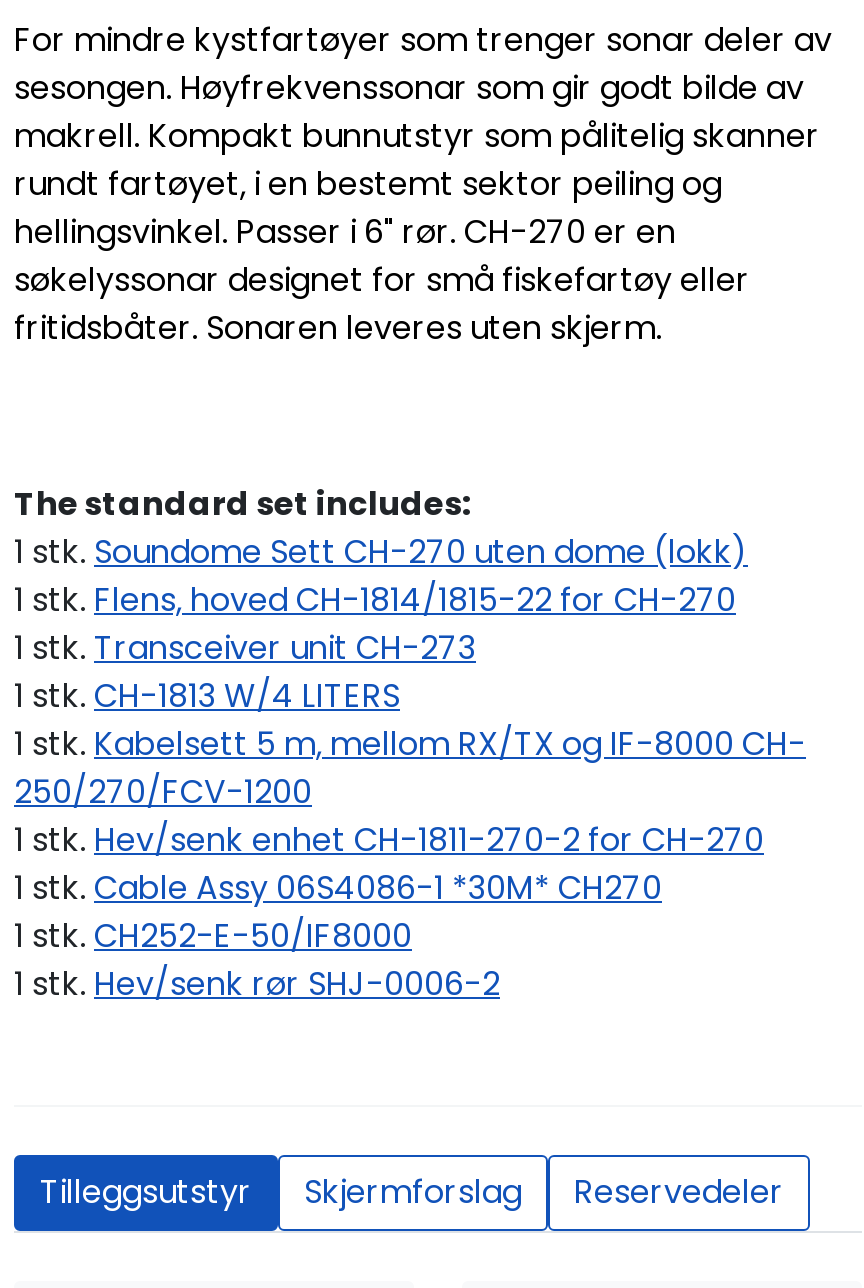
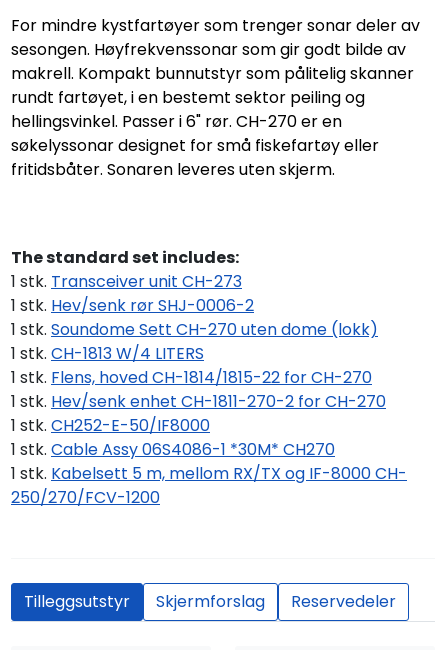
moved down: 1 stk. Soundome Sett CH-270 uten dome (lokk)

moved down: 1 stk. Flens, hoved CH-1814/1815-22 for CH-270

moved up: 1 stk. Transceiver unit CH-273

moved down: 1 stk. Kabelsett 5 m, mellom RX/TX og IF-8000 CH- | 250/270/FCV-1200

moved up: 1 stk. Hev/senk enhet CH-1811-270-2 for CH-270 | 1 stk. CH252-E-50/IF8000 | 1 stk. Cable Assy 06S4086-1 *30M* CH270

moved up: 1 stk. Hev/senk rør SHJ-0006-2
